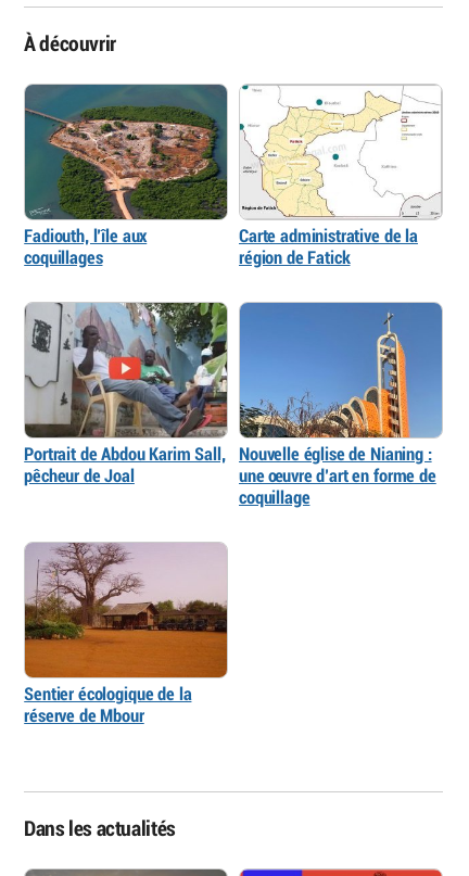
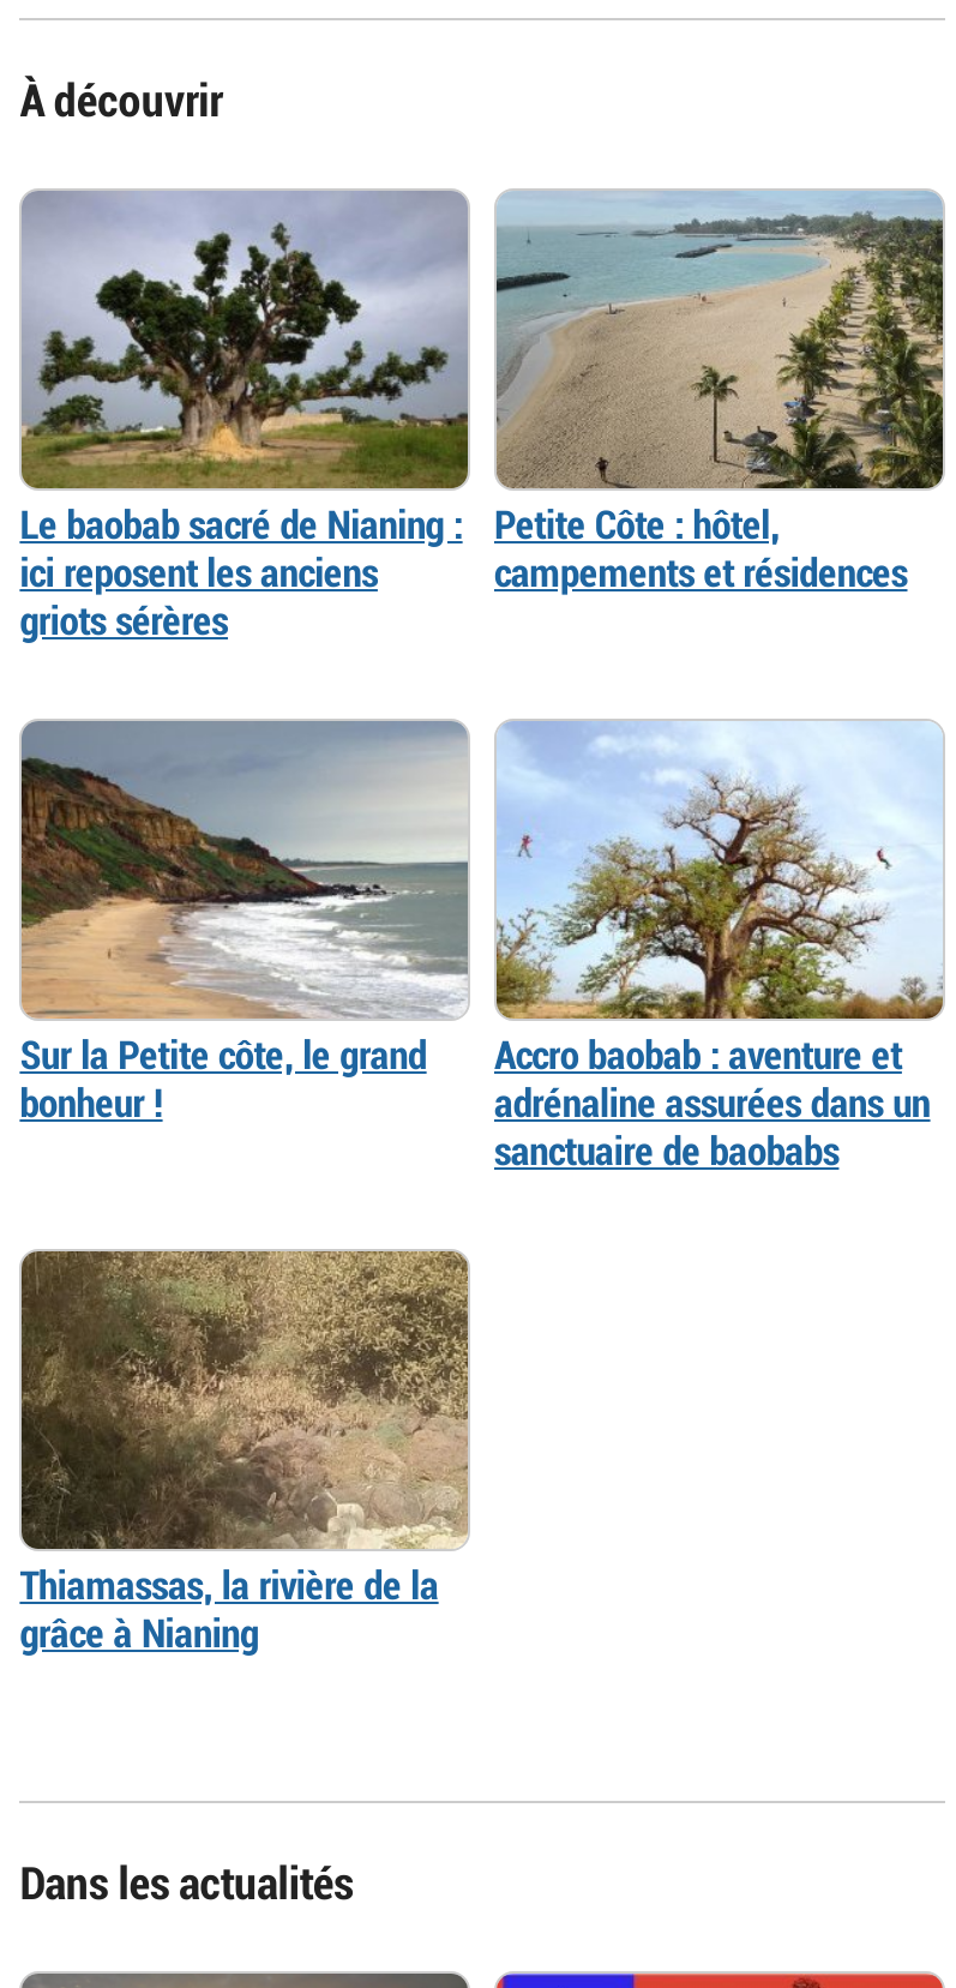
- [image]
- Fadiouth, l’île aux
- coquillages
+ [image]
+ Le baobab sacré de Nianing :
+ ici reposent les anciens
+ griots sérères

- [image]
- Carte administrative de la
- région de Fatick
+ [image]
+ Petite Côte : hôtel,
+ campements et résidences

- [image]
- Portrait de Abdou Karim Sall,
- pêcheur de Joal
+ [image]
+ Sur la Petite côte, le grand
+ bonheur !

- [image]
- Nouvelle église de Nianing :
- une œuvre d’art en forme de
- coquillage
+ [image]
+ Accro baobab : aventure et
+ adrénaline assurées dans un
+ sanctuaire de baobabs

- [image]
- Sentier écologique de la
- réserve de Mbour
+ [image]
+ Thiamassas, la rivière de la
+ grâce à Nianing
